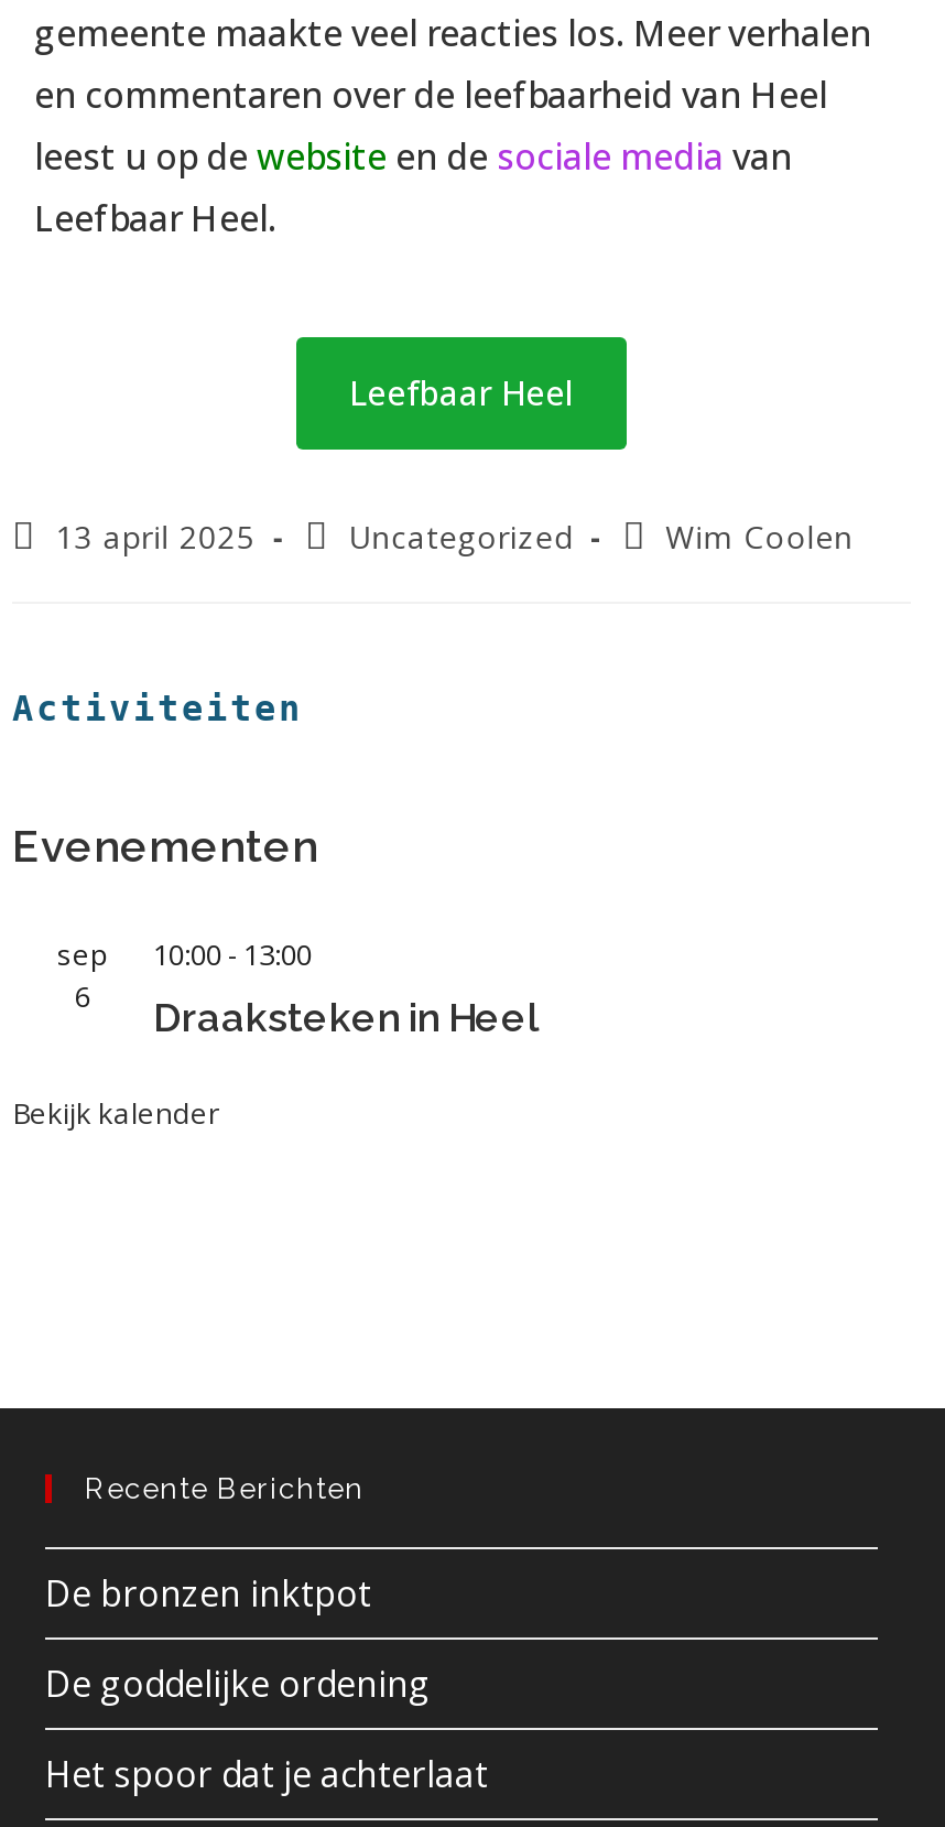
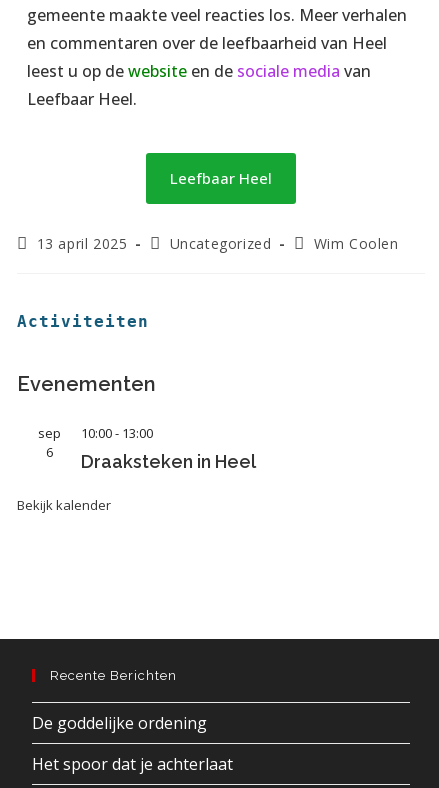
- De bronzen inktpot
